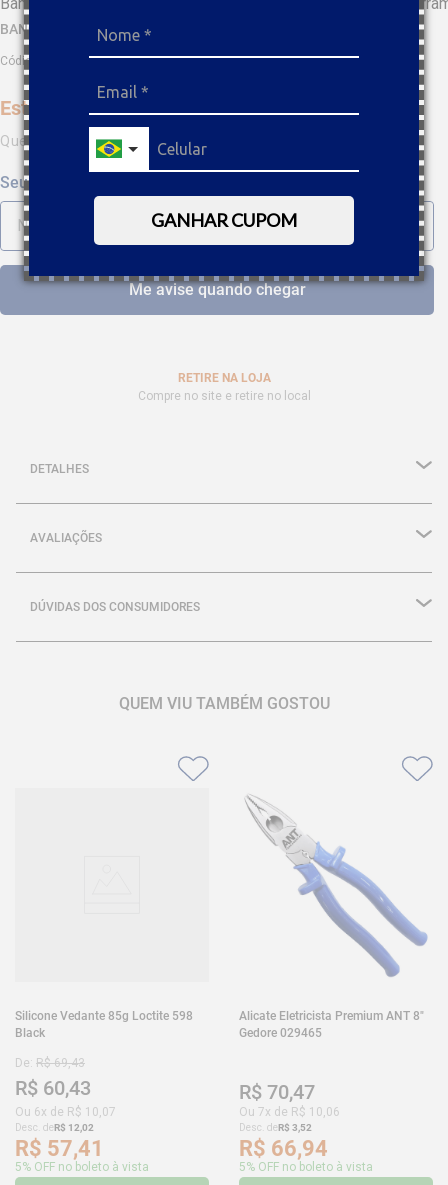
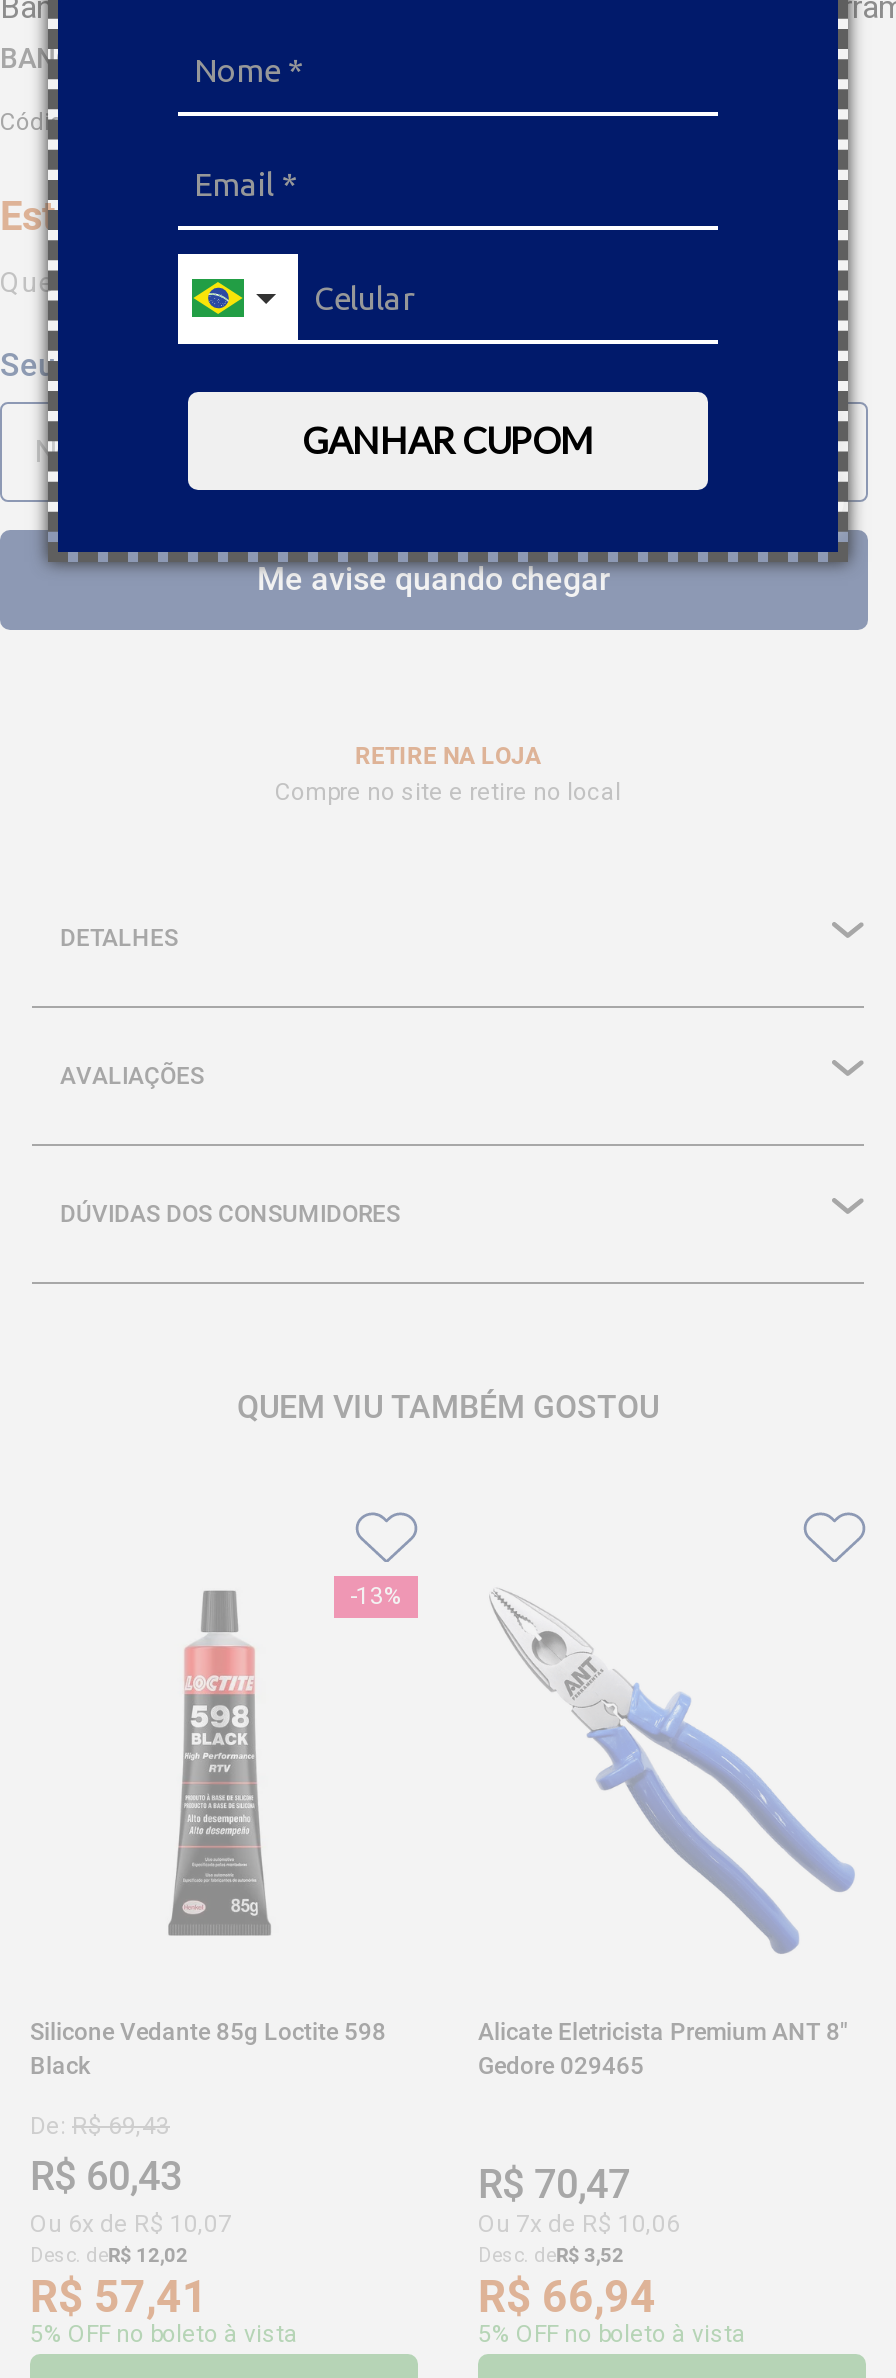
+ [image]
+ -13%
